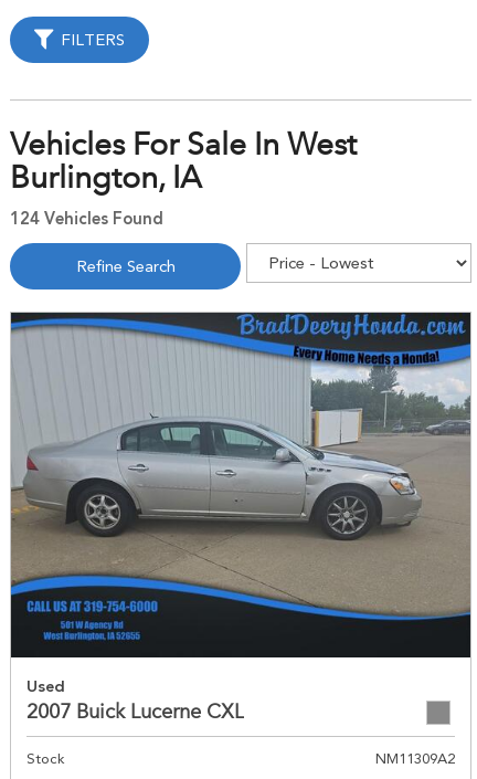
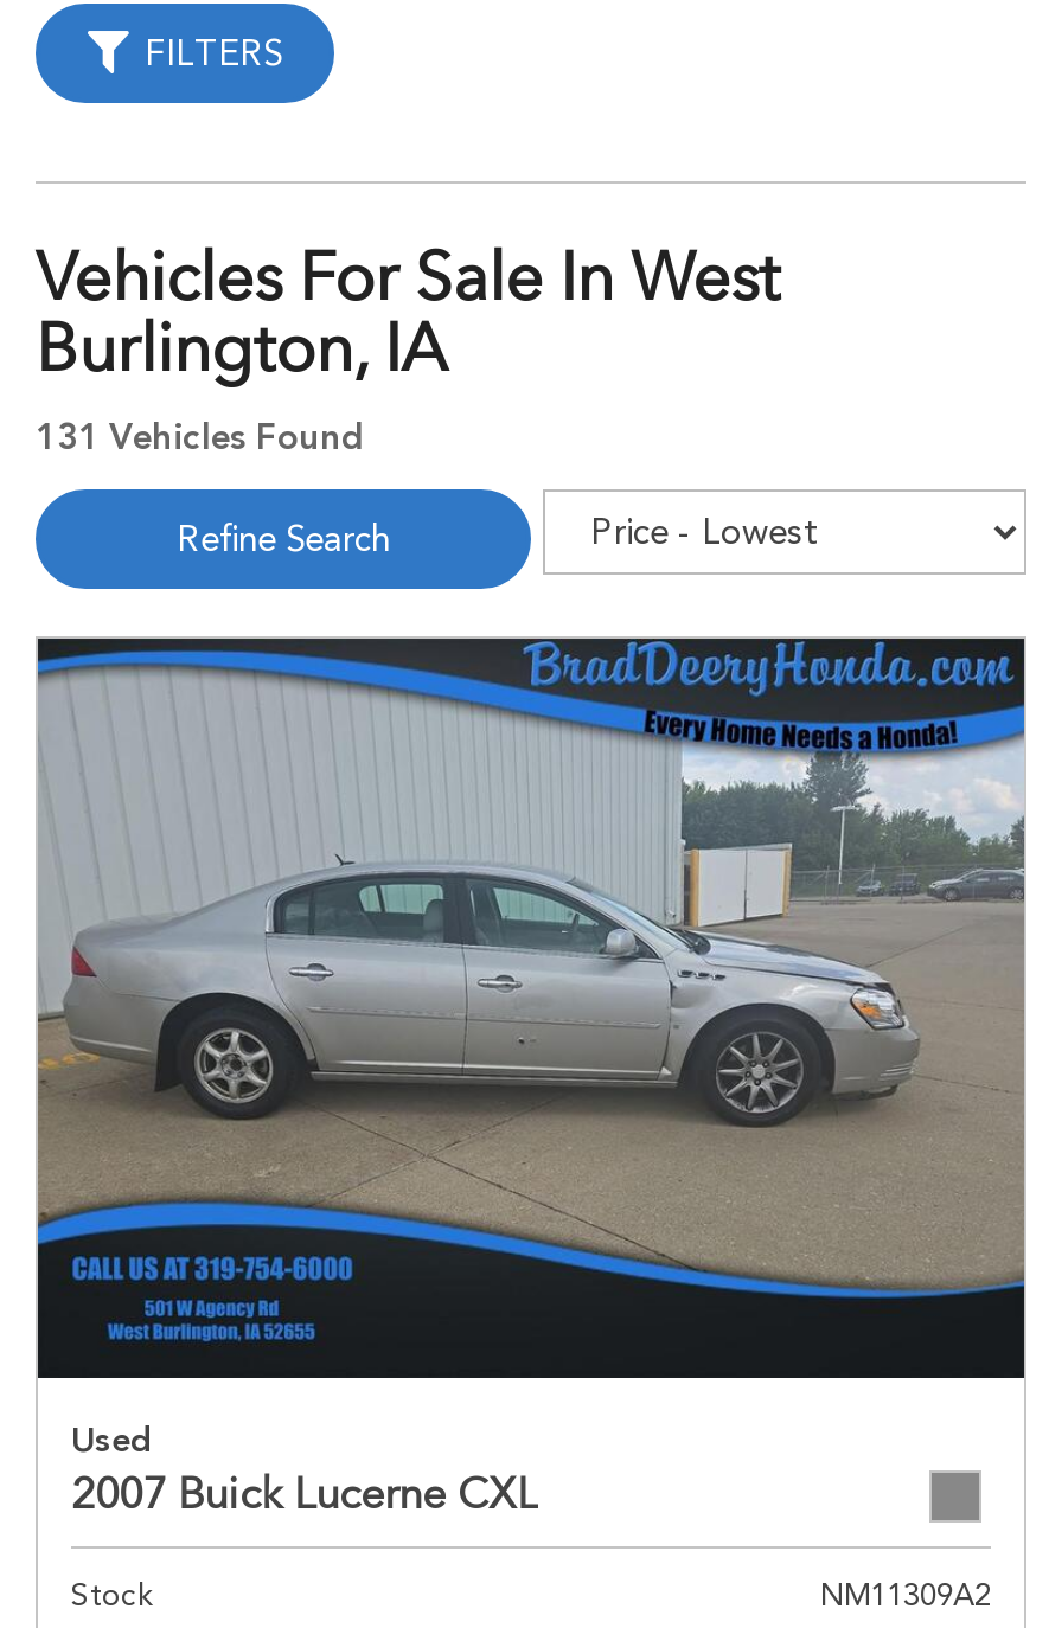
- 124 Vehicles Found
+ 131 Vehicles Found
